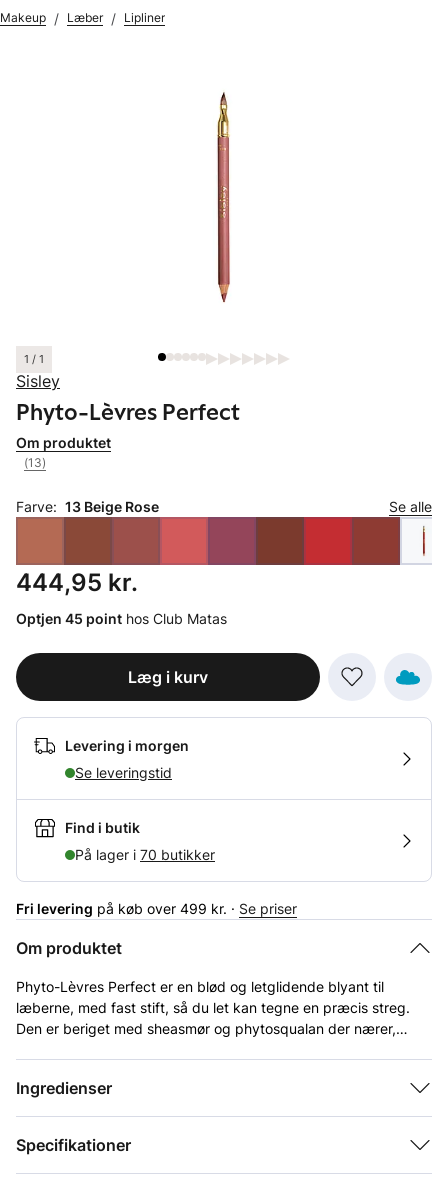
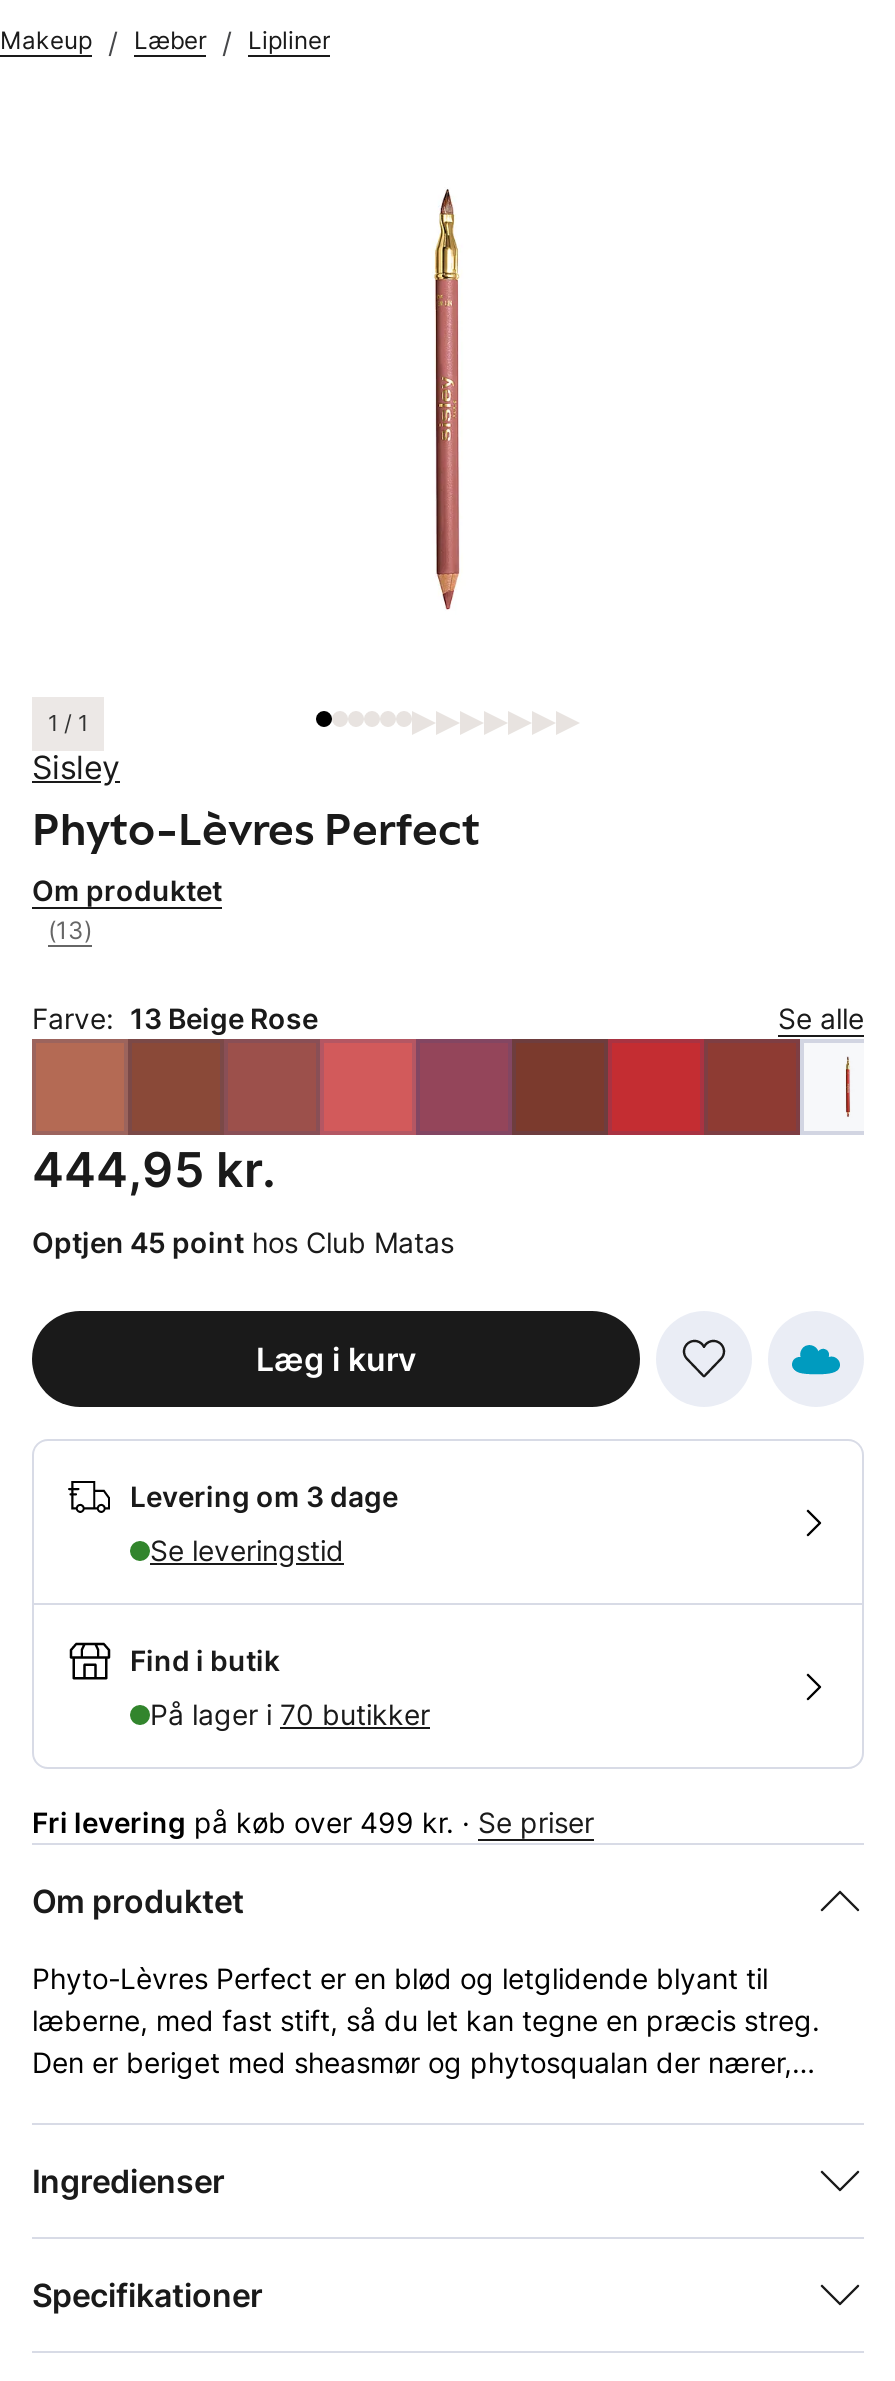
- Levering i morgen
+ Levering om 3 dage
